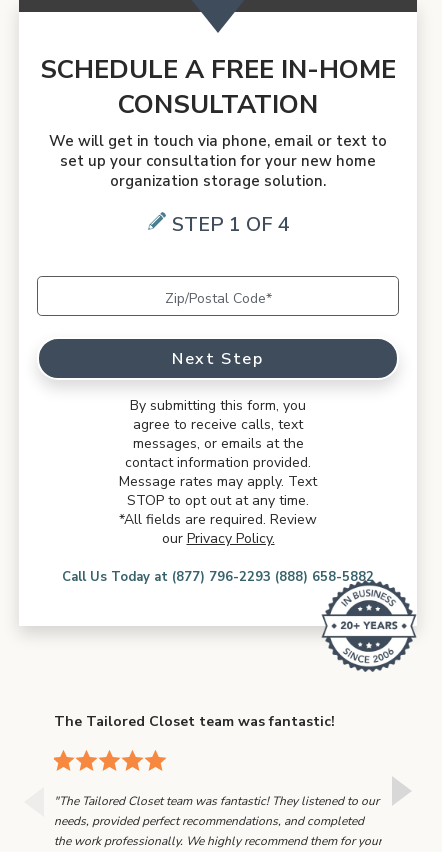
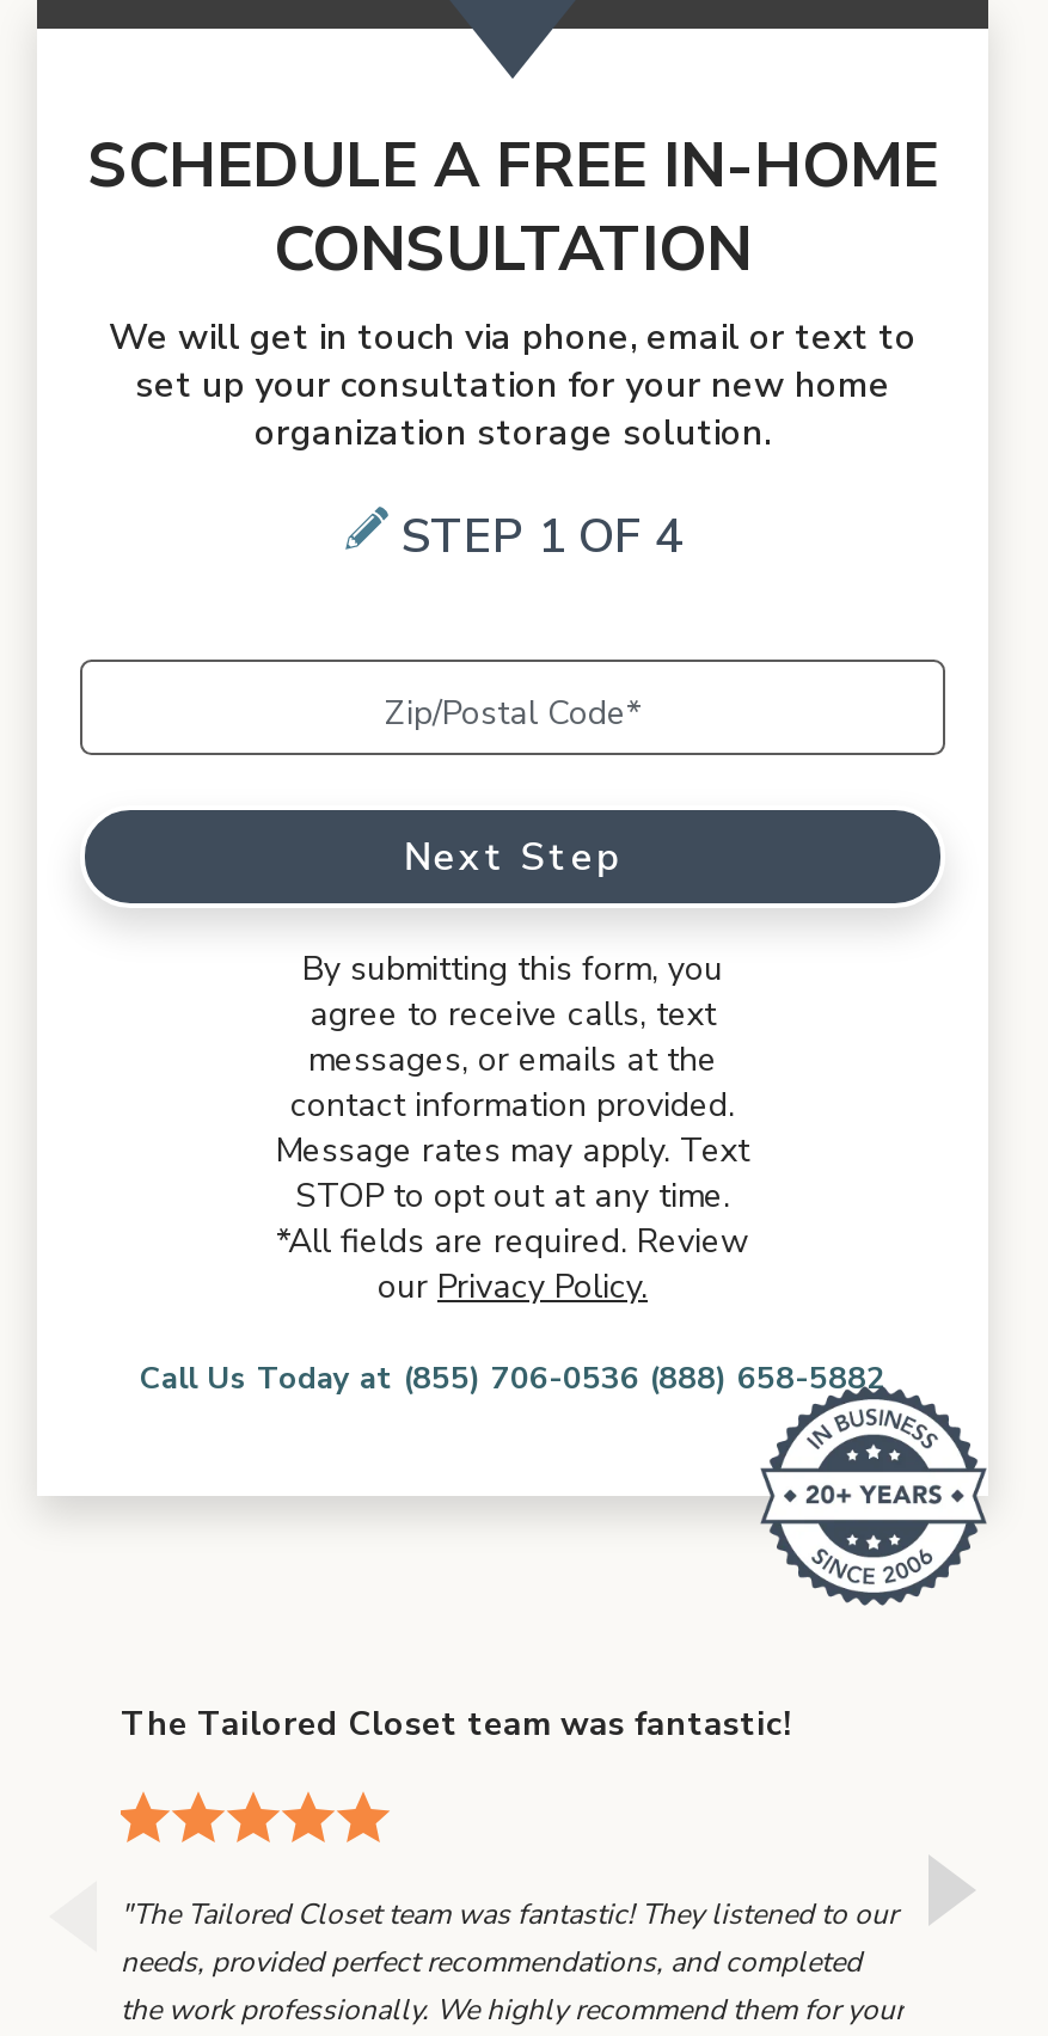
- Call Us Today at (877) 796-2293 (888) 658-5882
+ Call Us Today at (855) 706-0536 (888) 658-5882
